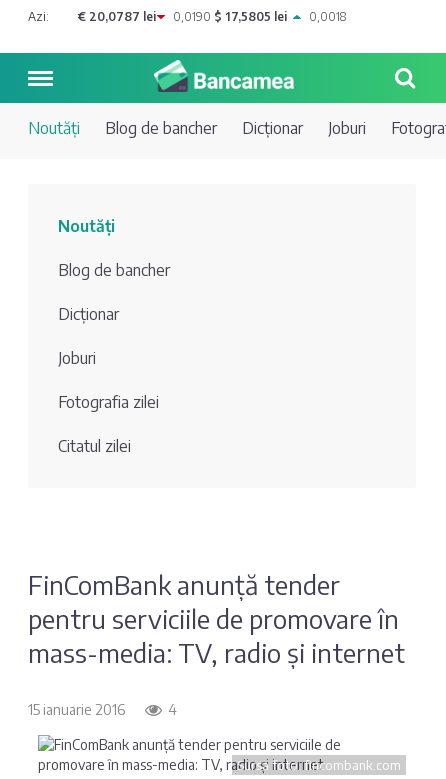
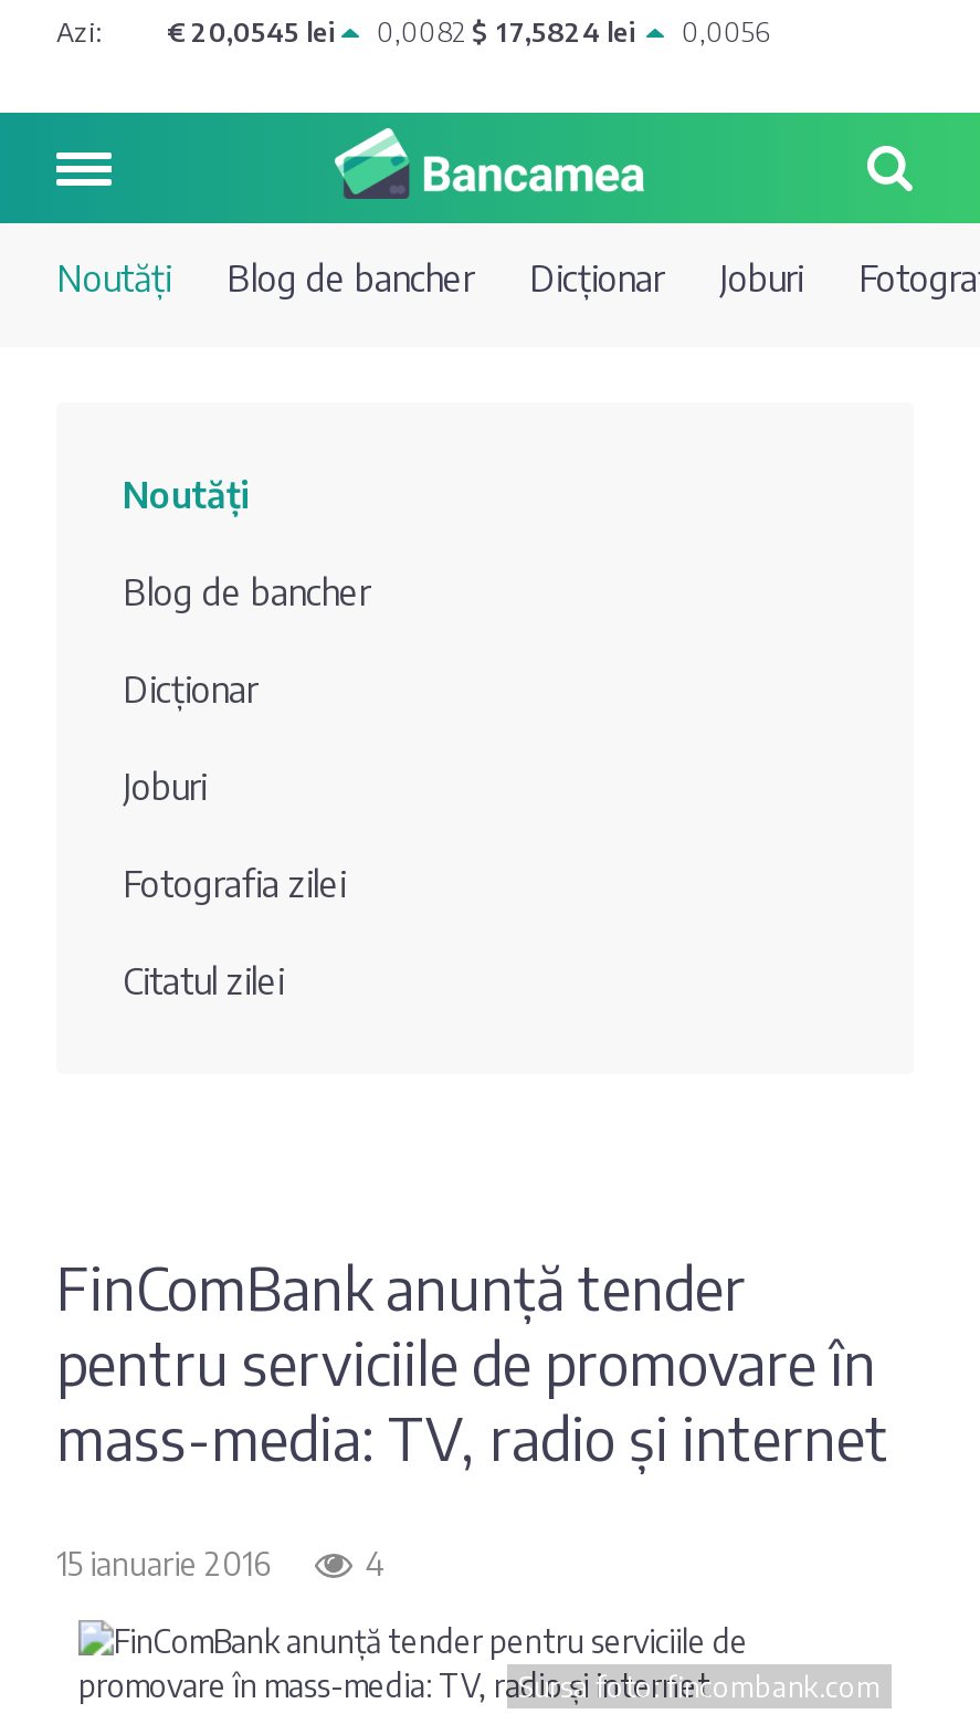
- € 20,0787 lei
+ € 20,0545 lei

- 0,0190 $ 17,5805 lei
+ 0,0082 $ 17,5824 lei

- 0,0018
+ 0,0056
